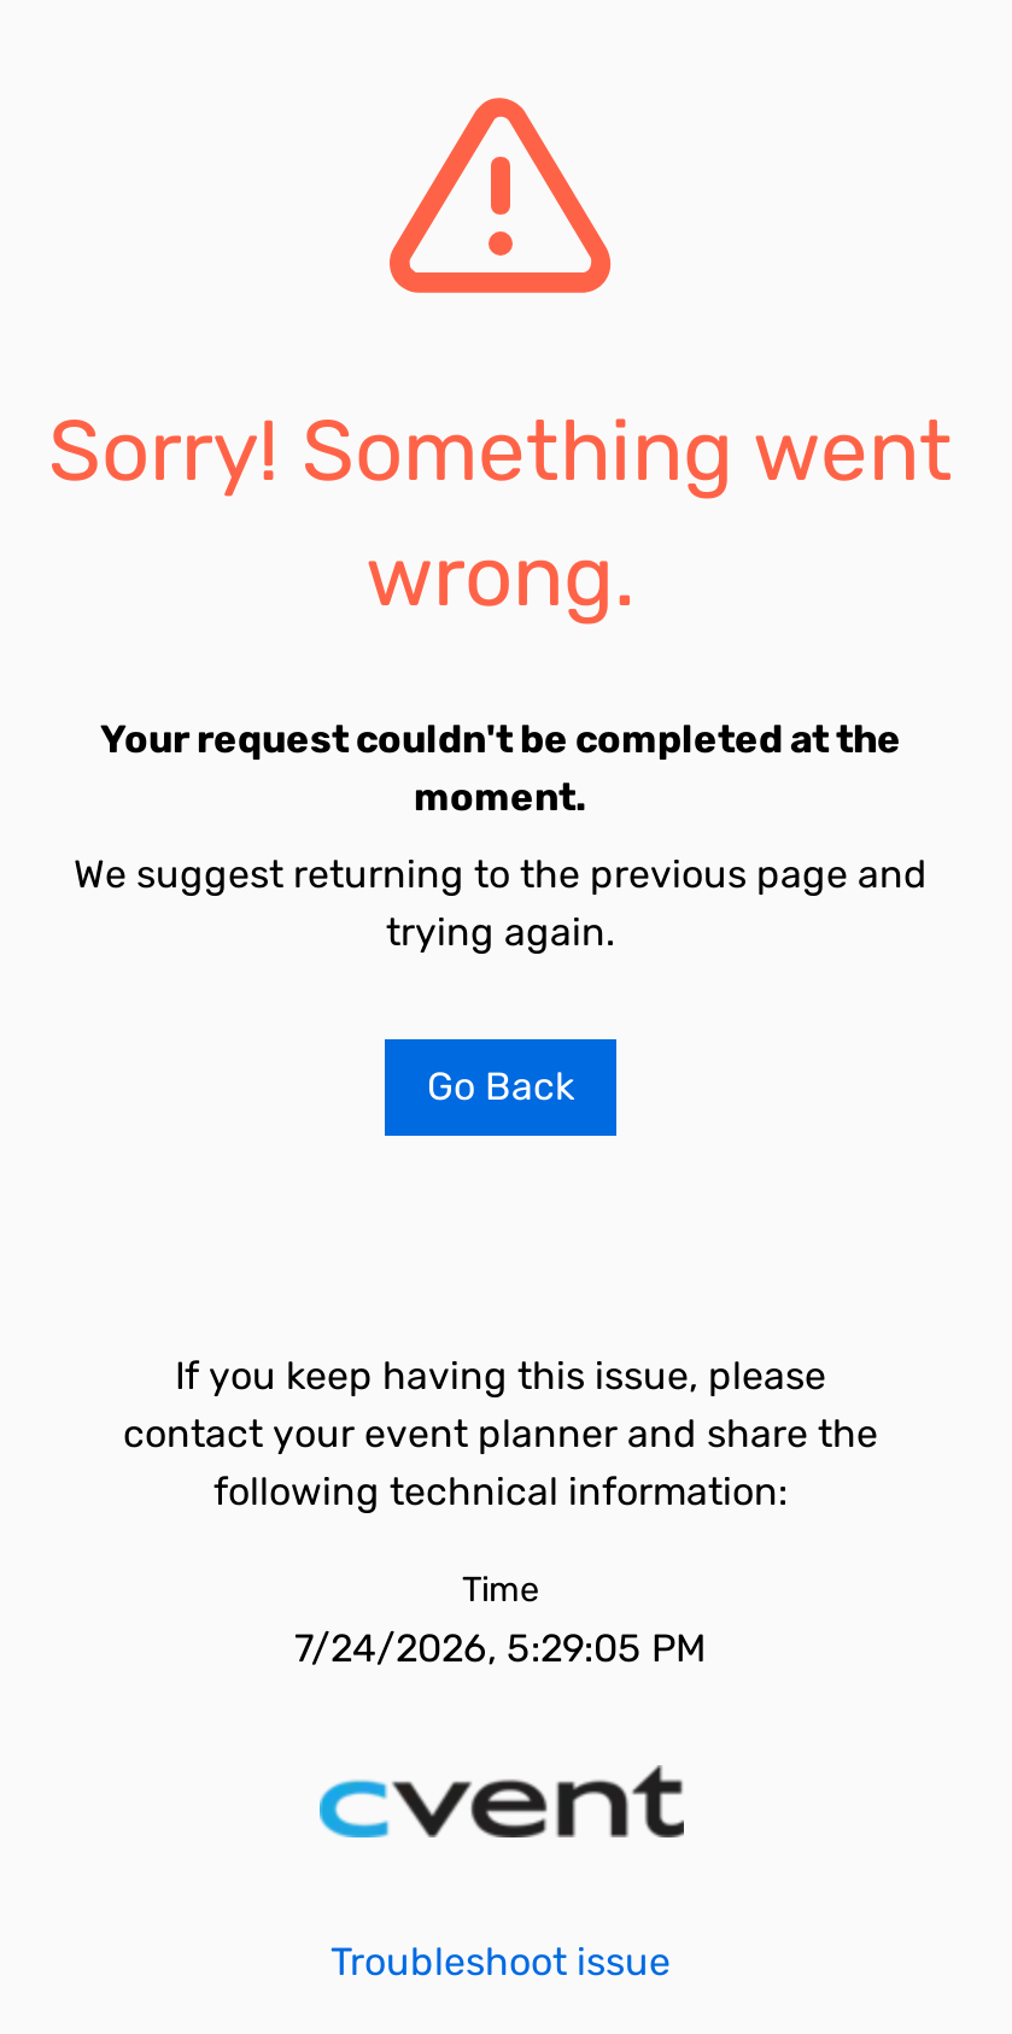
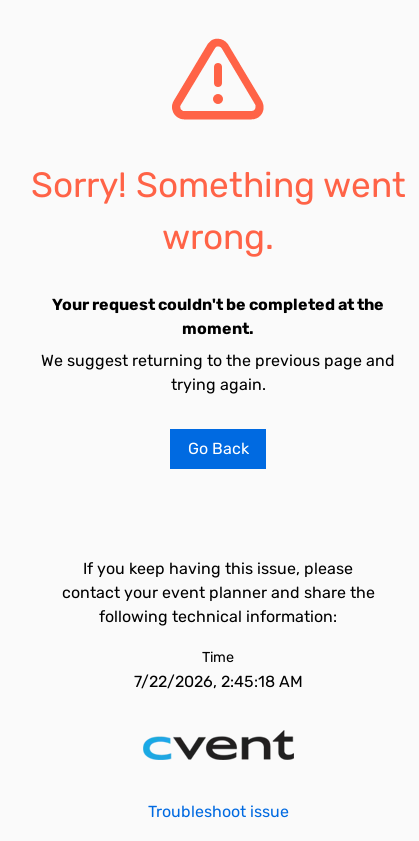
- 7/24/2026, 5:29:05 PM
+ 7/22/2026, 2:45:18 AM
